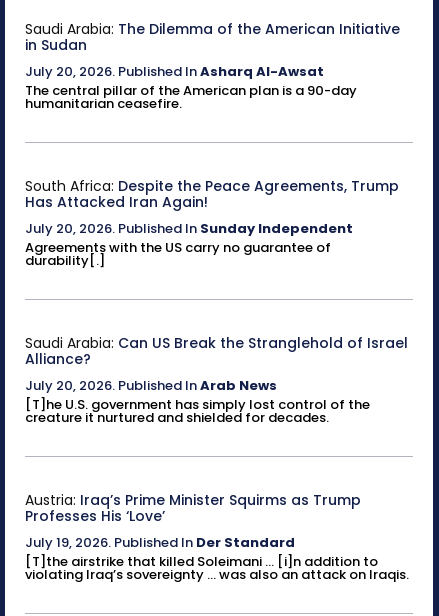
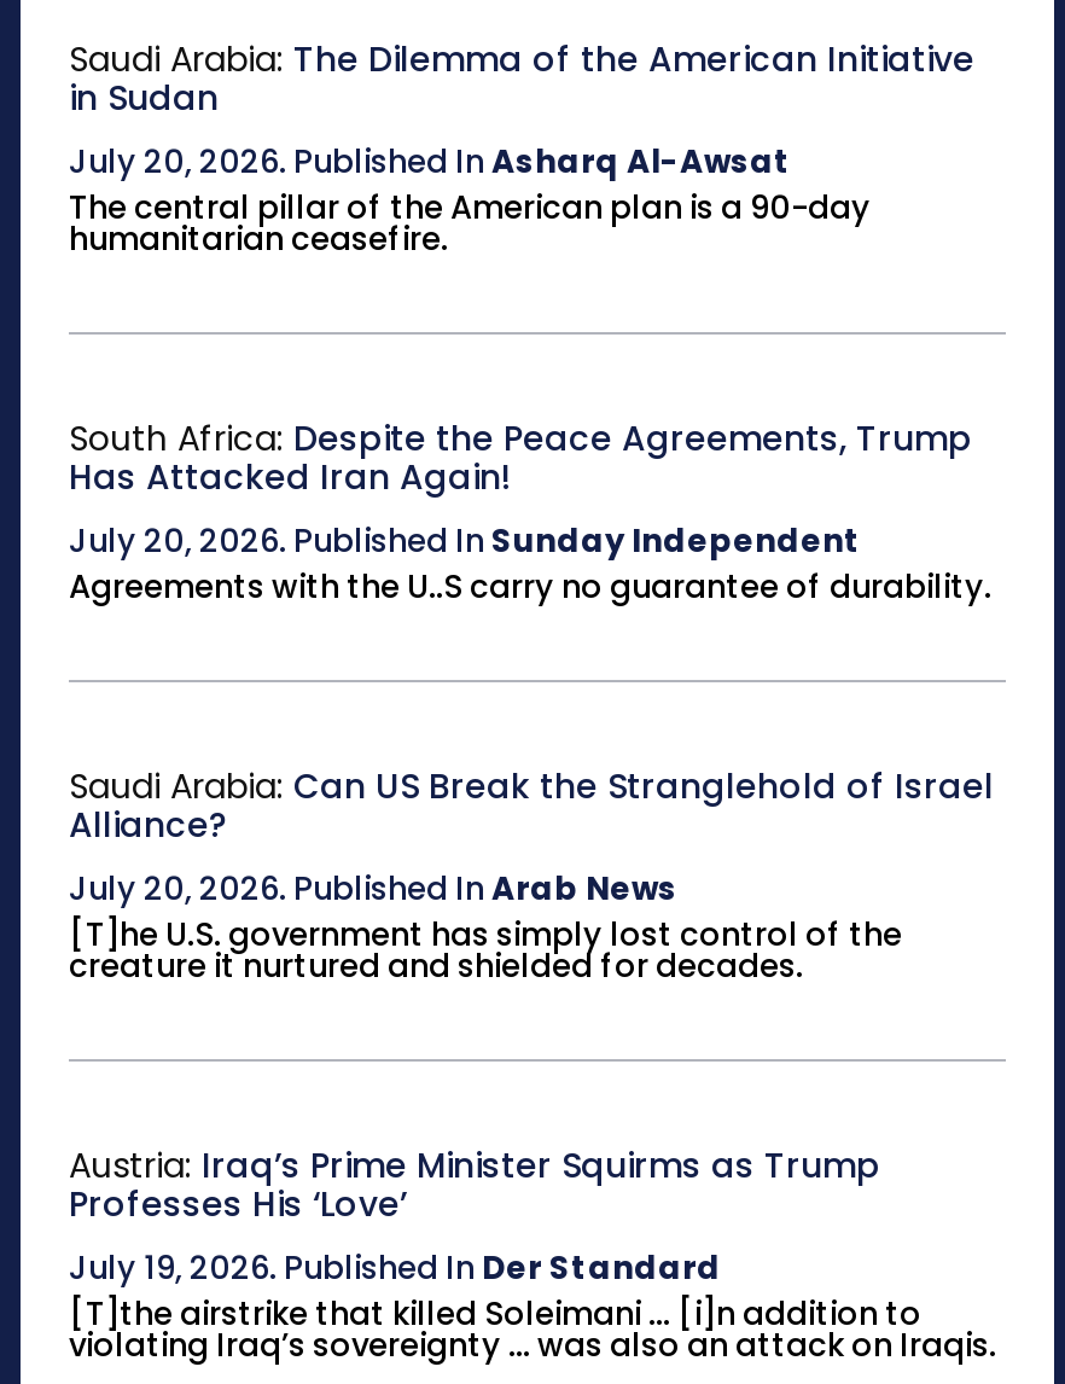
- Agreements with the US carry no guarantee of
- durability[.]
+ Agreements with the U..S carry no guarantee of durability.
